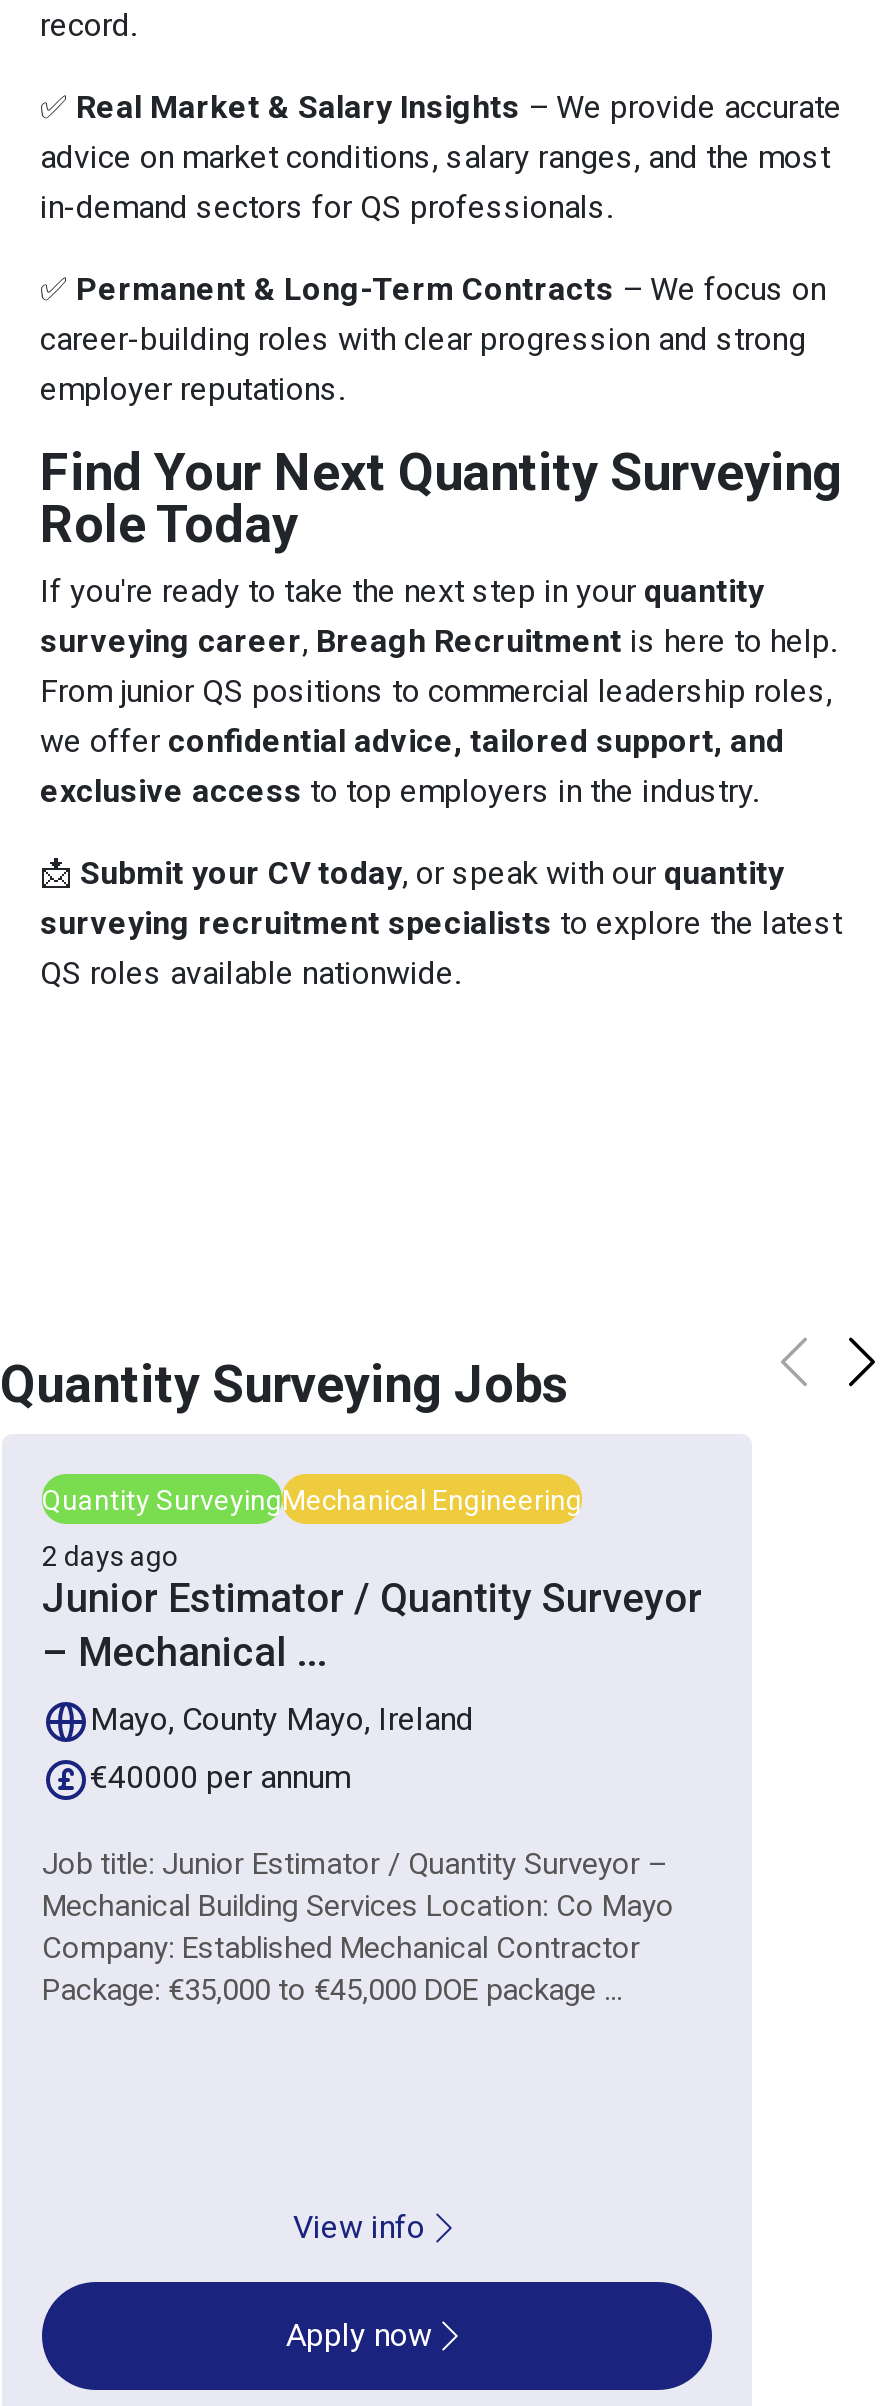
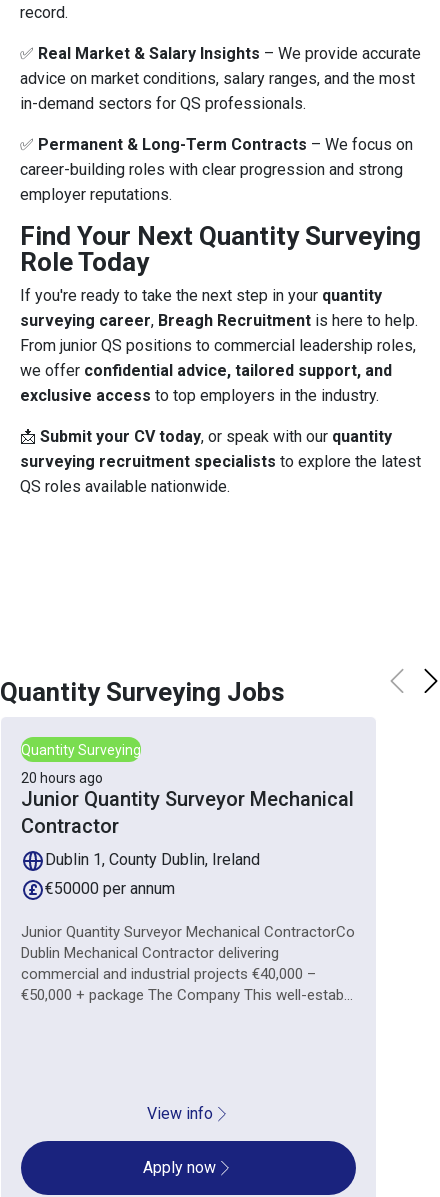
- Quantity SurveyingMechanical Engineering
+ Quantity Surveying

- 2 days ago
- Junior Estimator / Quantity Surveyor
- – Mechanical...
+ 20 hours ago
+ Junior Quantity Surveyor Mechanical
+ Contractor

- Mayo, County Mayo, Ireland
+ Dublin 1, County Dublin, Ireland

- €40000 per annum
+ €50000 per annum

- Job title: Junior Estimator / Quantity Surveyor –
- Mechanical Building Services Location: Co Mayo
- Company: Established Mechanical Contractor
- Package: €35,000 to €45,000 DOE package ...
+ Junior Quantity Surveyor Mechanical ContractorCo
+ Dublin Mechanical Contractor delivering
+ commercial and industrial projects €40,000 –
+ €50,000 + package The Company This well-estab...
